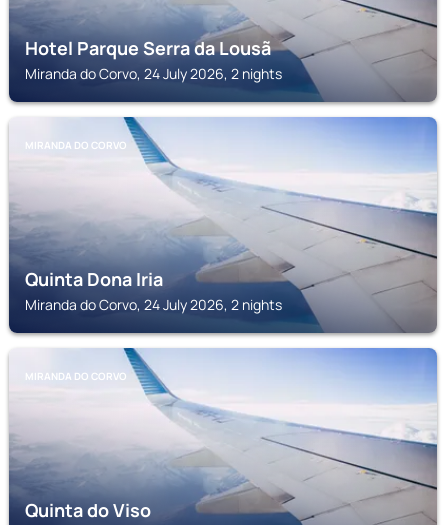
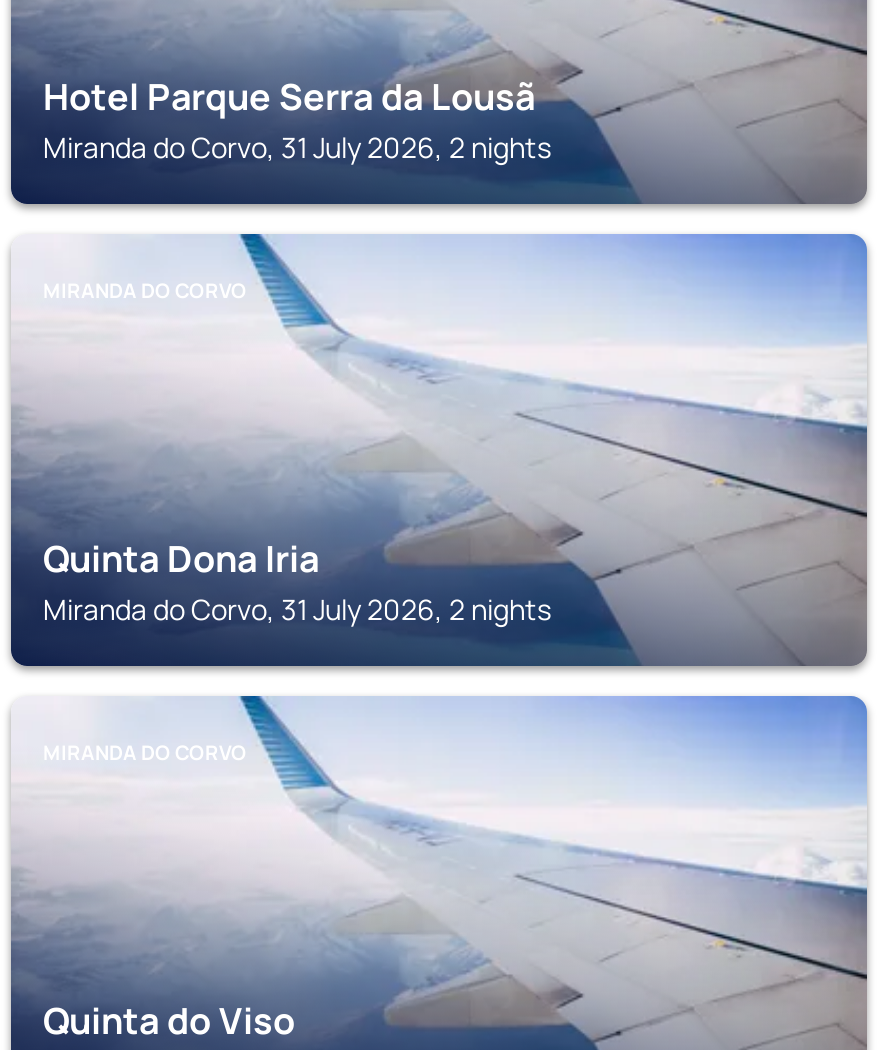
- Miranda do Corvo, 24 July 2026, 2 nights
+ Miranda do Corvo, 31 July 2026, 2 nights

- Miranda do Corvo, 24 July 2026, 2 nights
+ Miranda do Corvo, 31 July 2026, 2 nights
